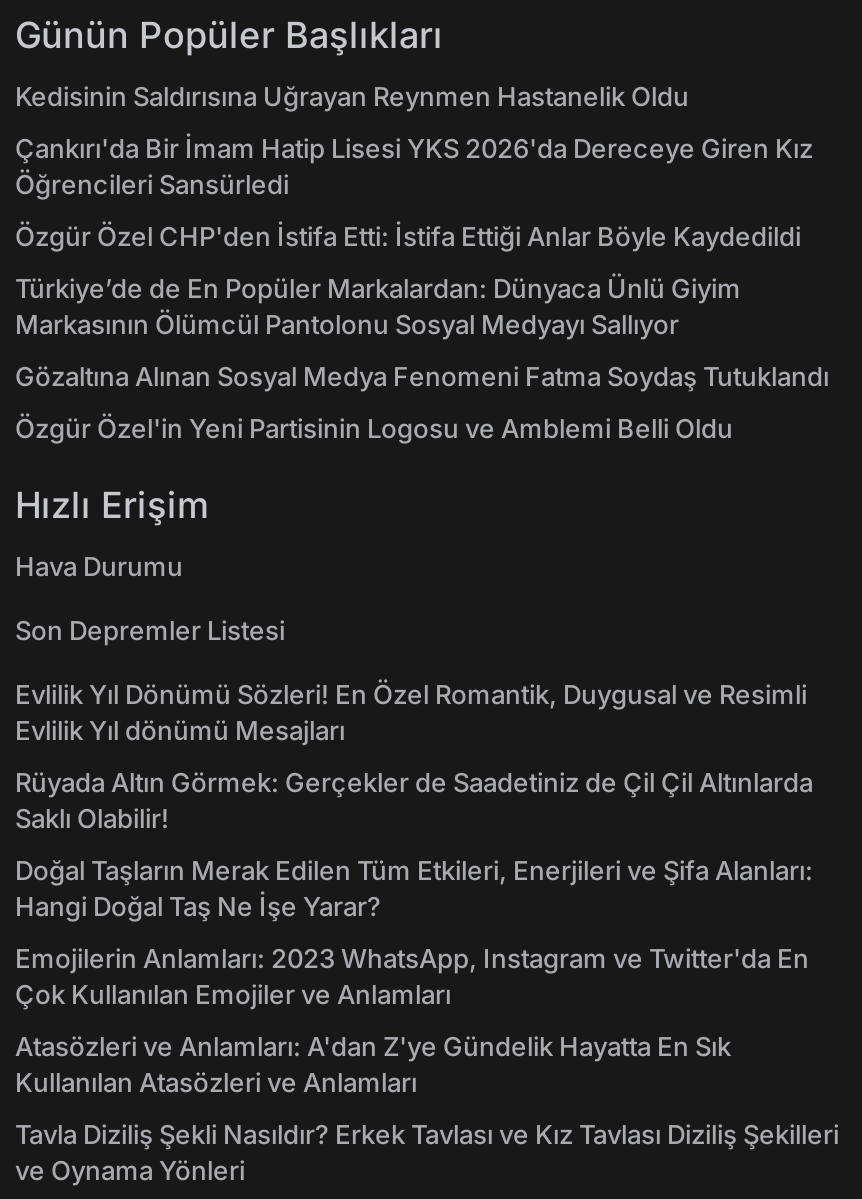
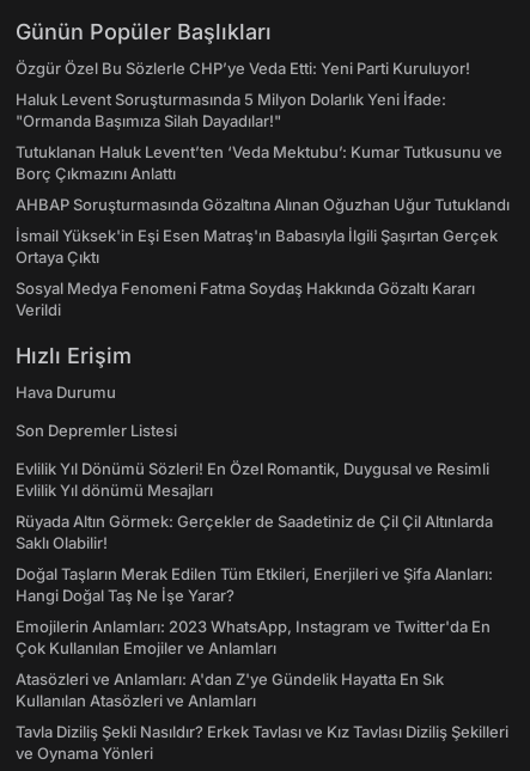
- Kedisinin Saldırısına Uğrayan Reynmen Hastanelik Oldu
+ Özgür Özel Bu Sözlerle CHP’ye Veda Etti: Yeni Parti Kuruluyor!

- Çankırı'da Bir İmam Hatip Lisesi YKS 2026'da Dereceye Giren Kız
- Öğrencileri Sansürledi
+ Haluk Levent Soruşturmasında 5 Milyon Dolarlık Yeni İfade:
+ "Ormanda Başımıza Silah Dayadılar!"

- Özgür Özel CHP'den İstifa Etti: İstifa Ettiği Anlar Böyle Kaydedildi
+ Tutuklanan Haluk Levent’ten ‘Veda Mektubu’: Kumar Tutkusunu ve
+ Borç Çıkmazını Anlattı

- Türkiye’de de En Popüler Markalardan: Dünyaca Ünlü Giyim
- Markasının Ölümcül Pantolonu Sosyal Medyayı Sallıyor
+ AHBAP Soruşturmasında Gözaltına Alınan Oğuzhan Uğur Tutuklandı

- Gözaltına Alınan Sosyal Medya Fenomeni Fatma Soydaş Tutuklandı
+ İsmail Yüksek'in Eşi Esen Matraş'ın Babasıyla İlgili Şaşırtan Gerçek
+ Ortaya Çıktı

- Özgür Özel'in Yeni Partisinin Logosu ve Amblemi Belli Oldu
+ Sosyal Medya Fenomeni Fatma Soydaş Hakkında Gözaltı Kararı
+ Verildi
